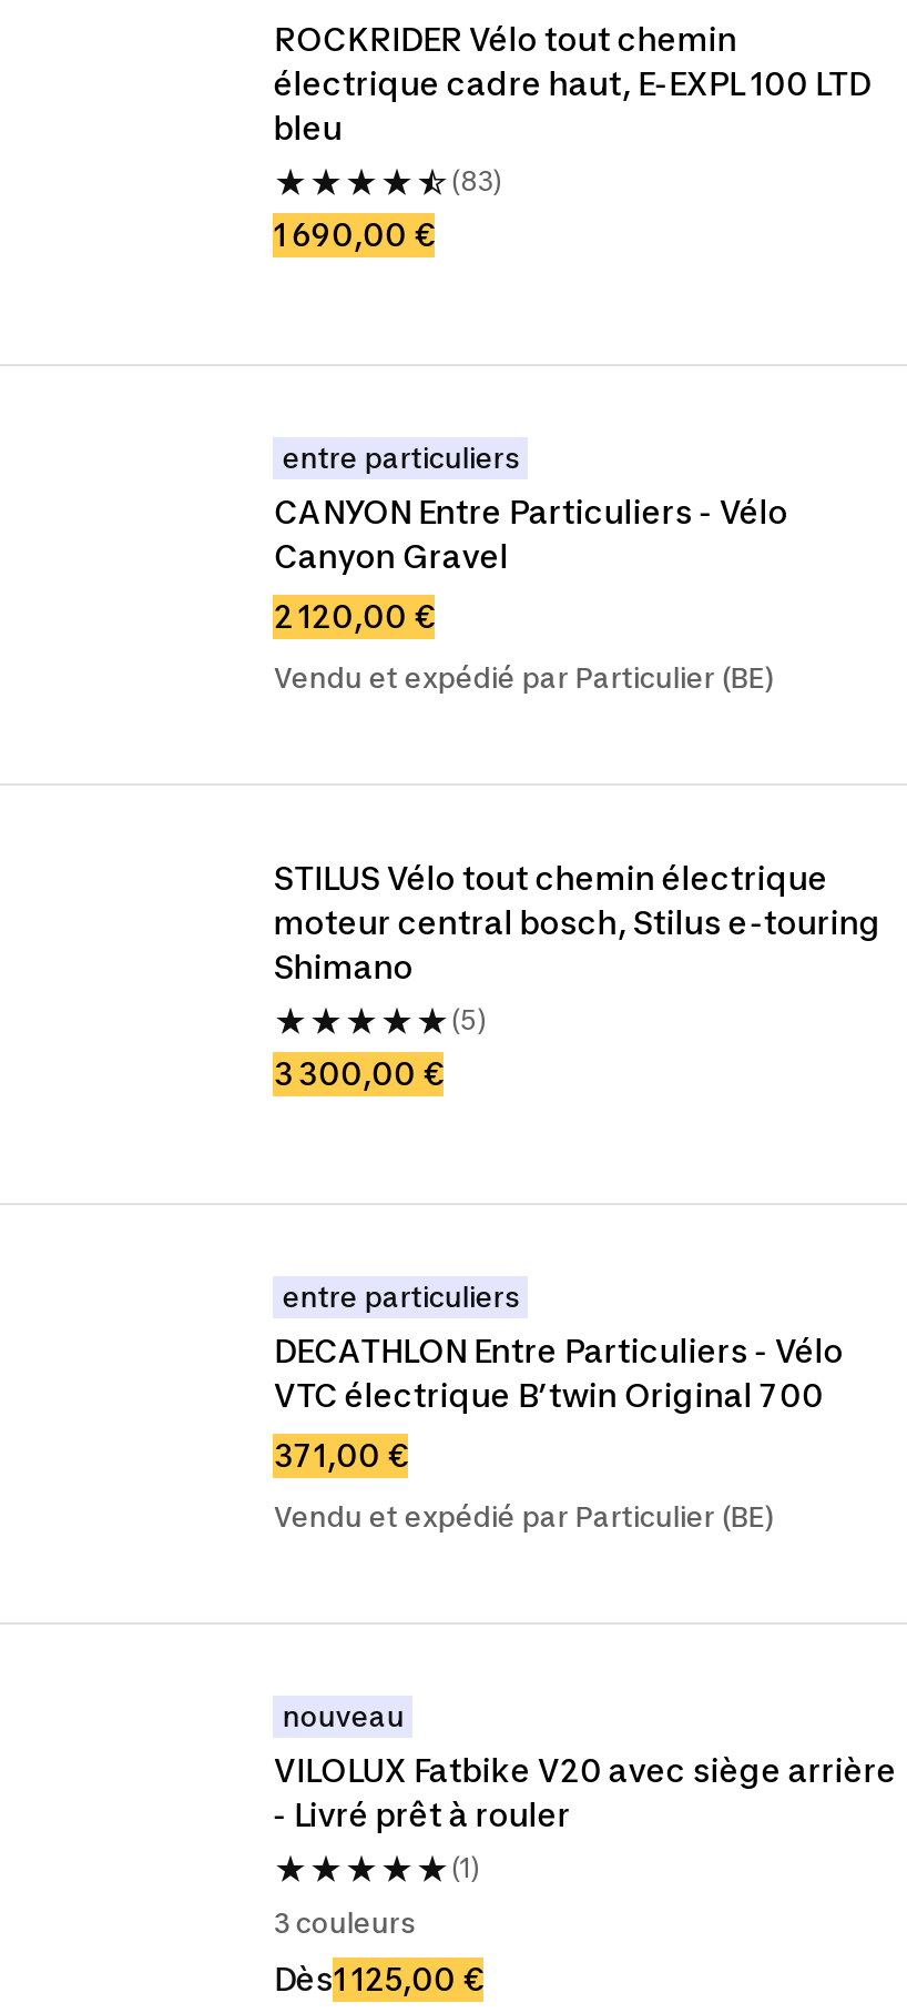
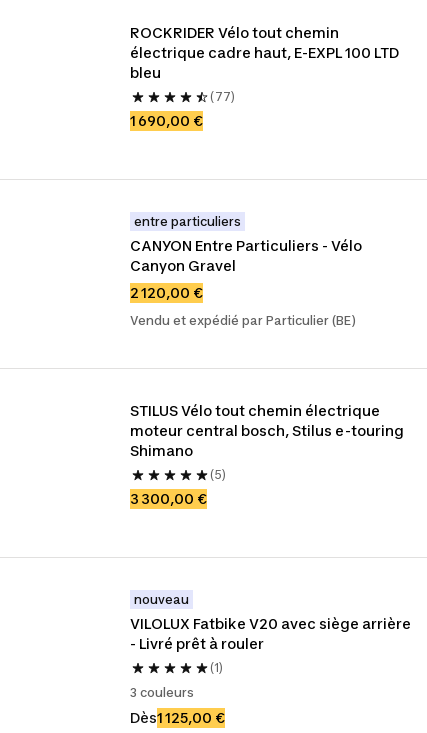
- (83)
+ (77)

- entre particuliers
- DECATHLON Entre Particuliers - Vélo
- VTC électrique B’twin Original 700
- 371,00 €
- Vendu et expédié par Particulier (BE)
